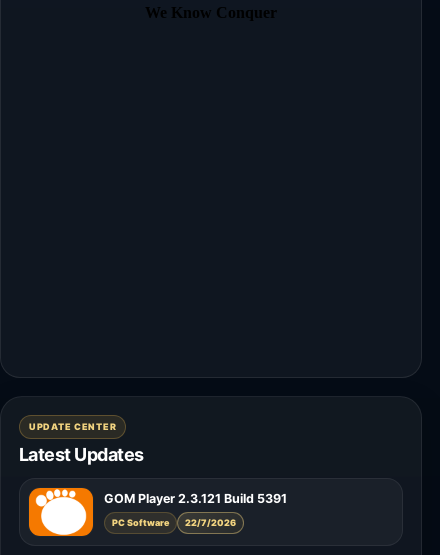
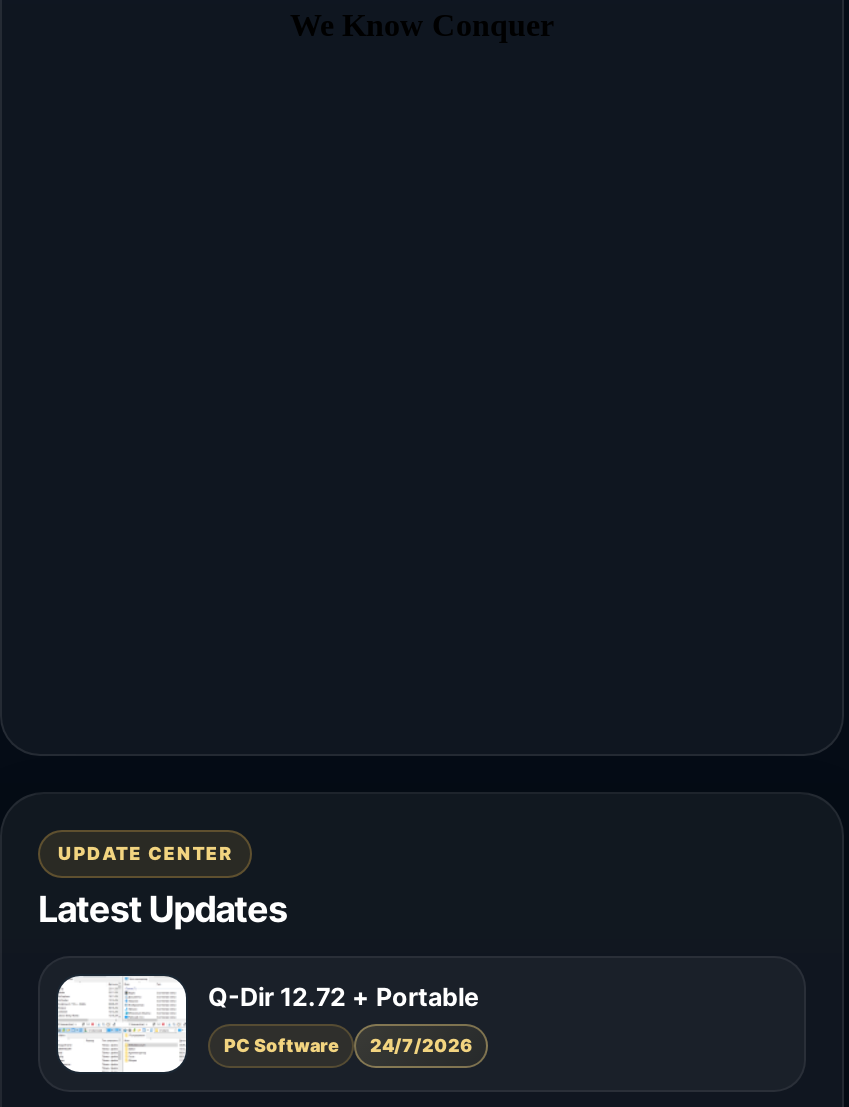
- [image]
- GOM Player 2.3.121 Build 5391
+ [image]
+ Q-Dir 12.72 + Portable

- PC Software 22/7/2026
+ PC Software 24/7/2026
